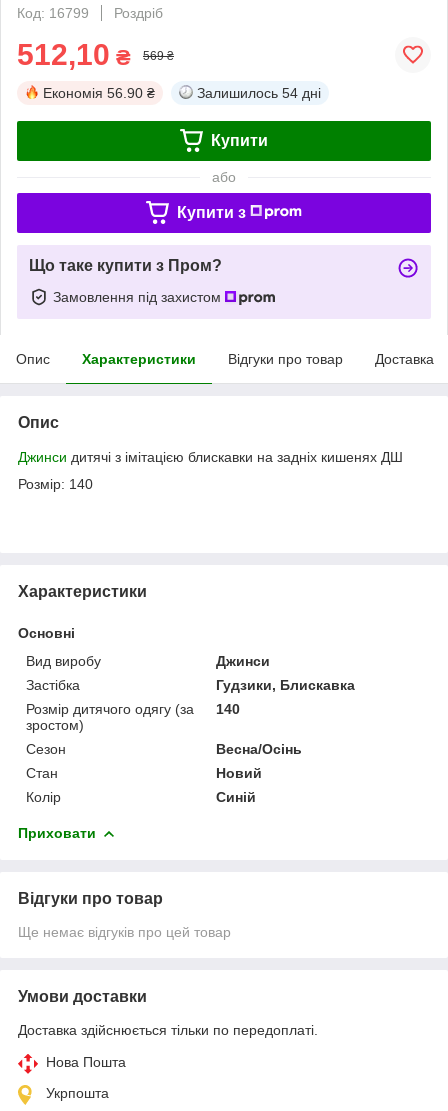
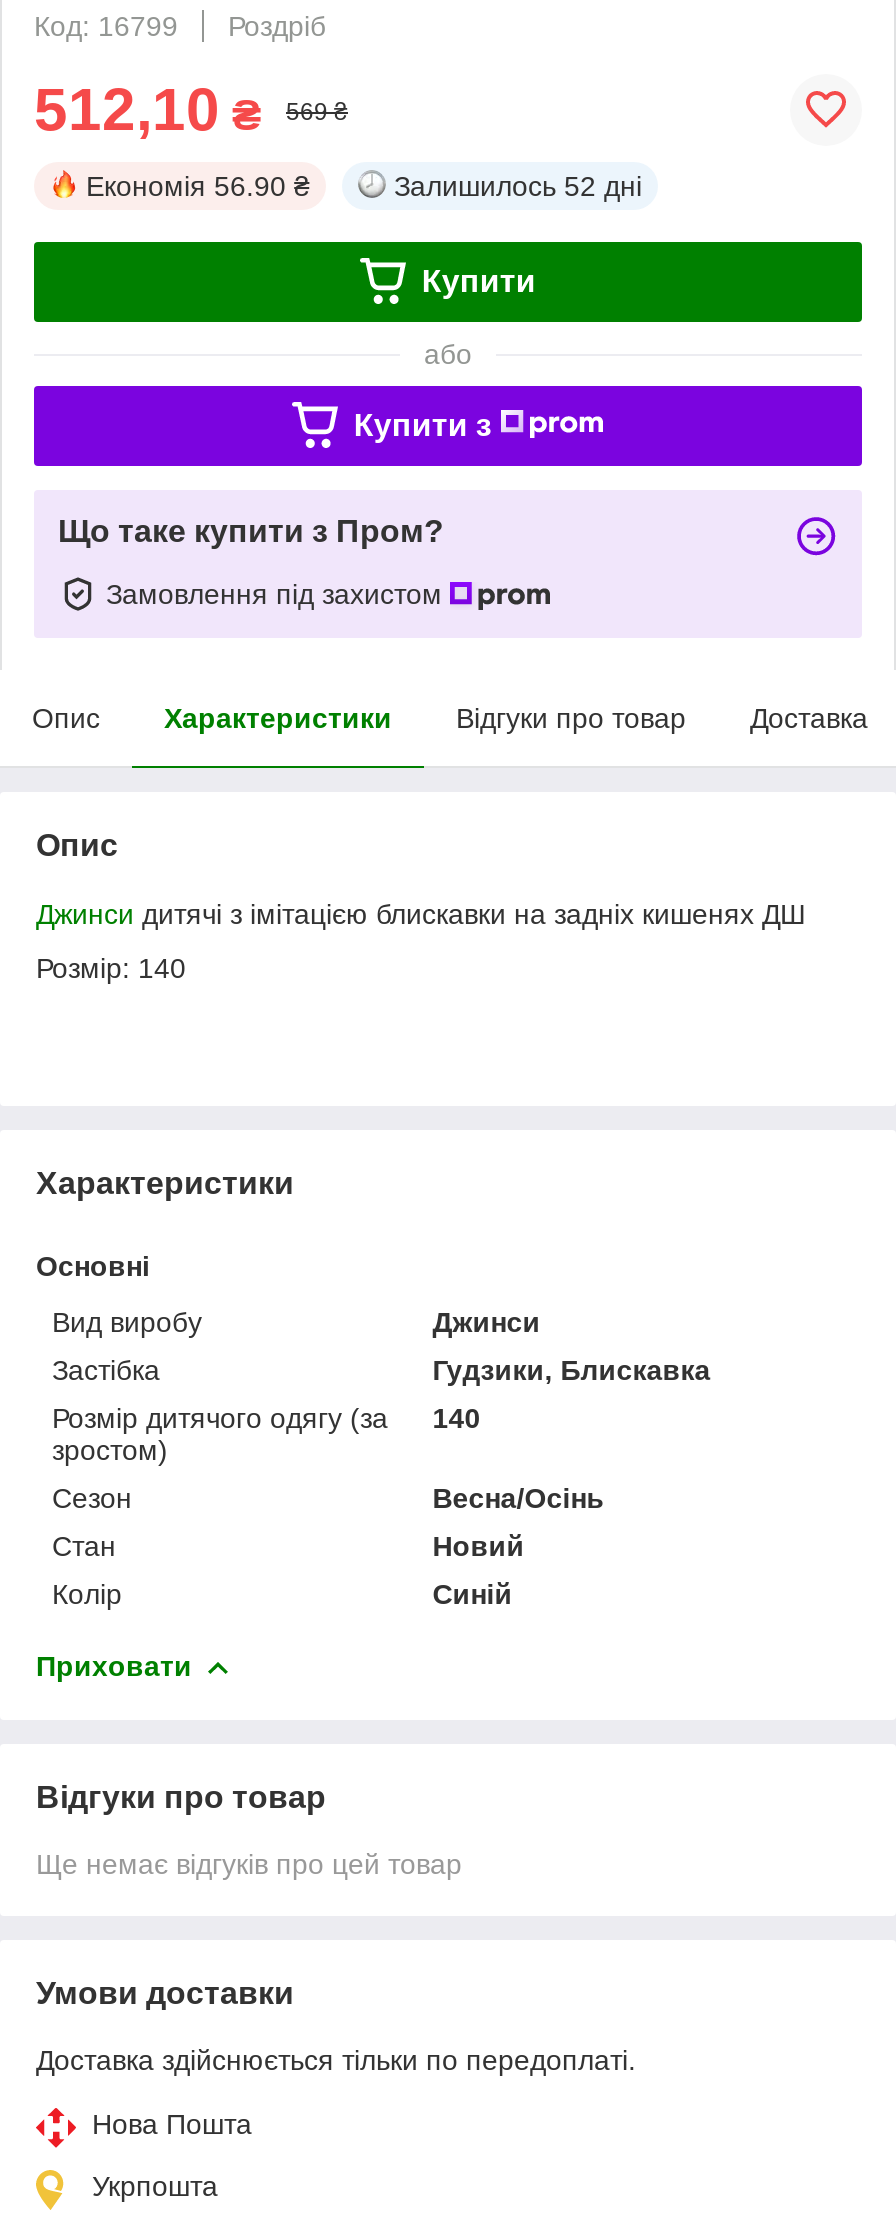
- Залишилось 54 дні
+ Залишилось 52 дні
